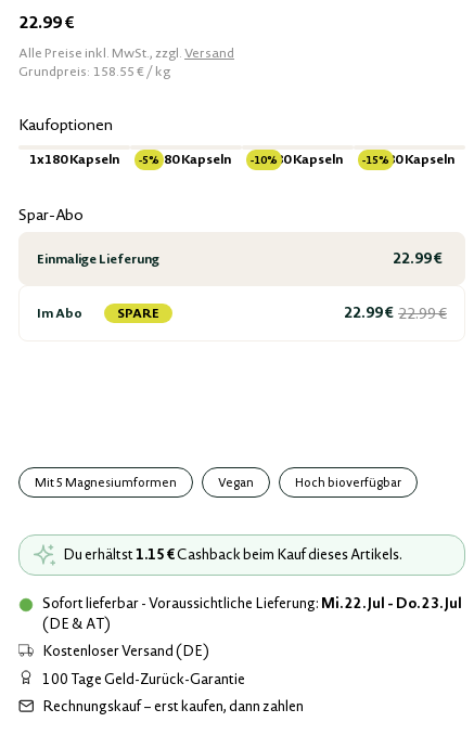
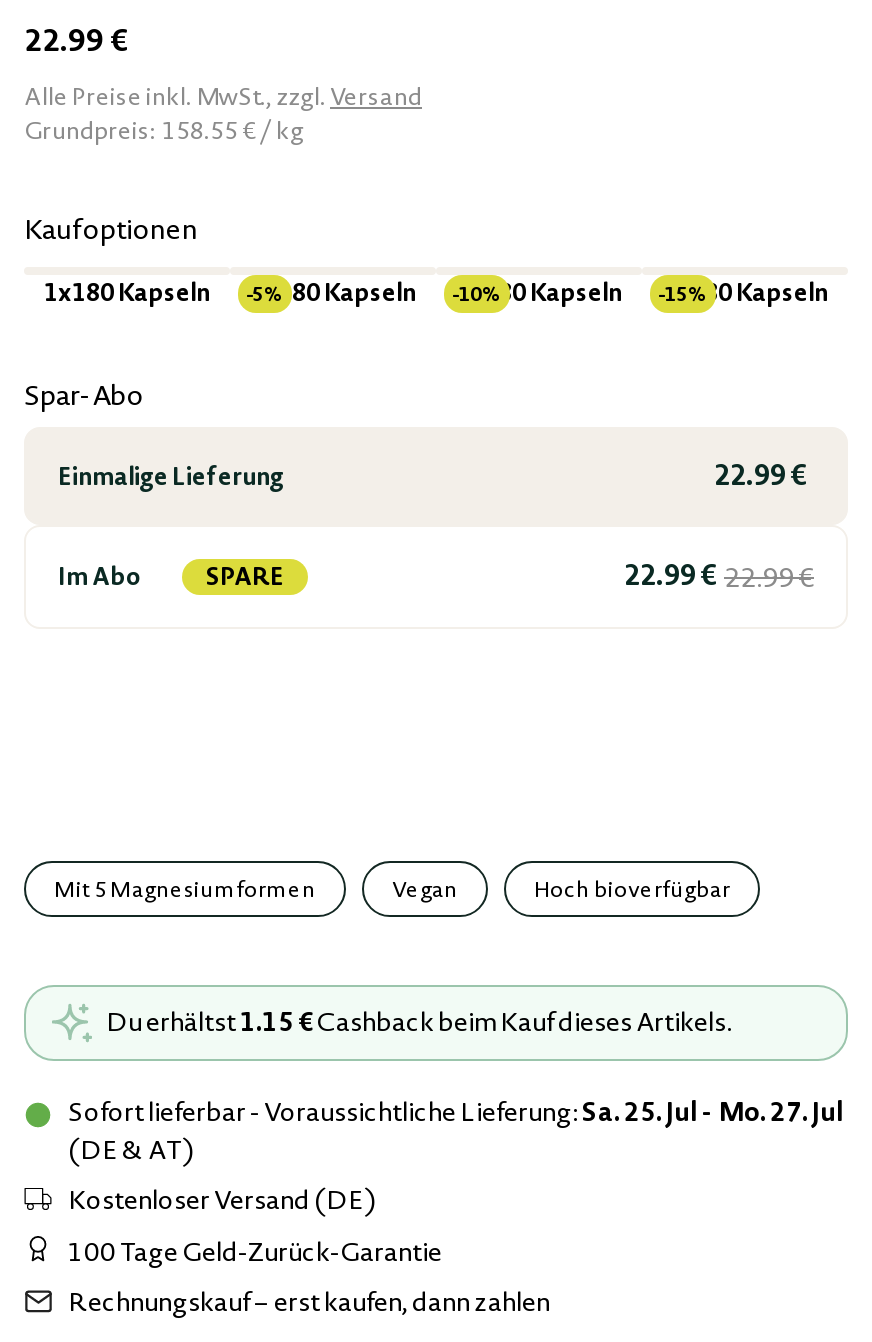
- Sofort lieferbar - Voraussichtliche Lieferung:Mi. 22. Jul - Do. 23. Jul
+ Sofort lieferbar - Voraussichtliche Lieferung:Sa. 25. Jul - Mo. 27. Jul
